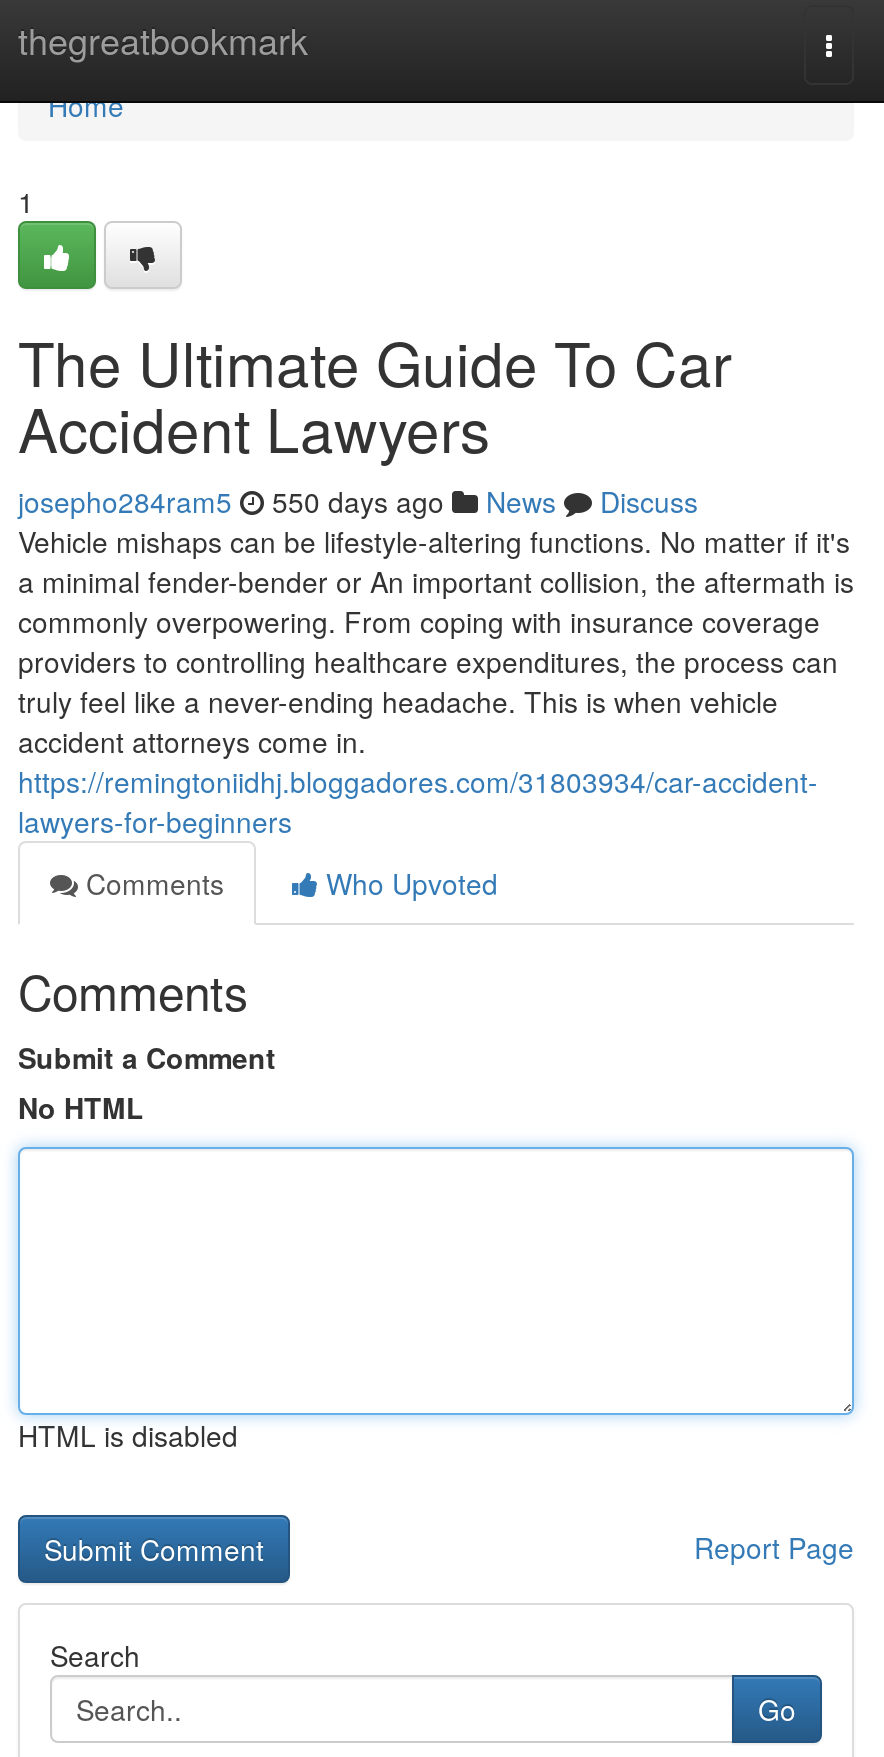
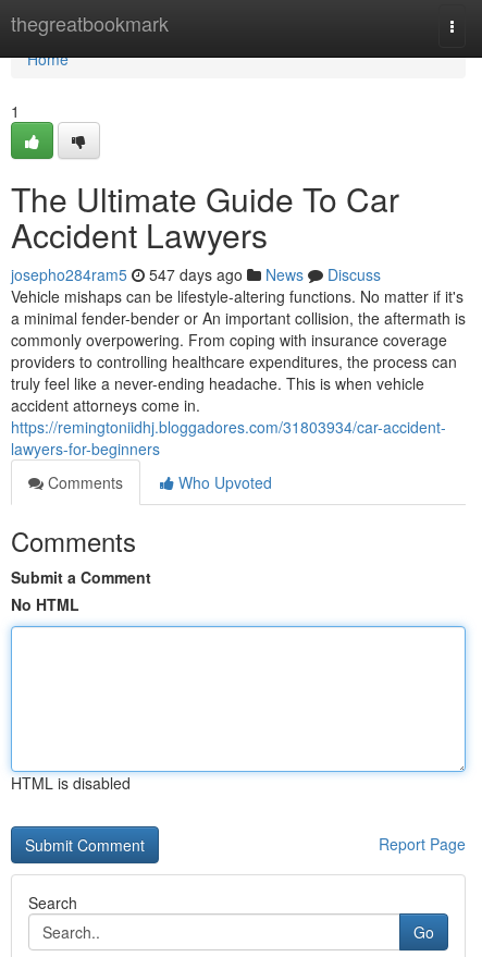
- josepho284ram5 550 days ago News Discuss
+ josepho284ram5 547 days ago News Discuss
